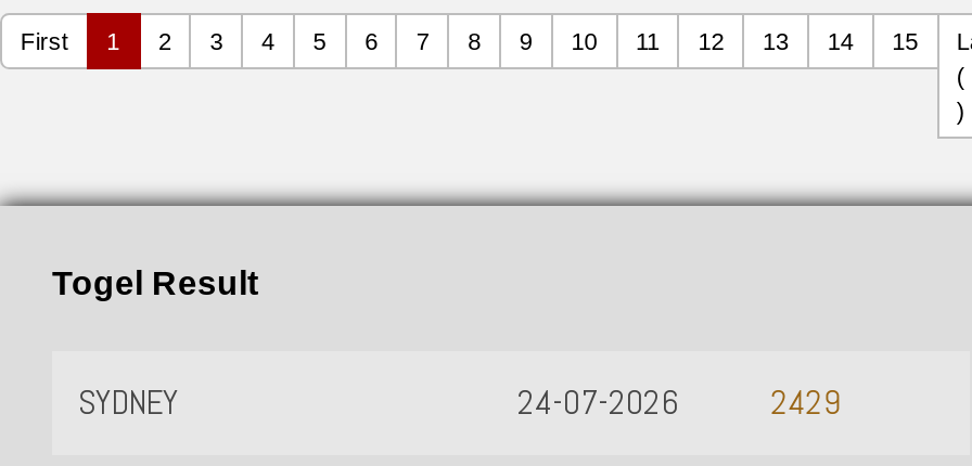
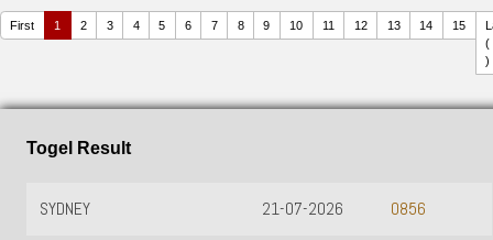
- 24-07-2026
+ 21-07-2026

- 2429
+ 0856
